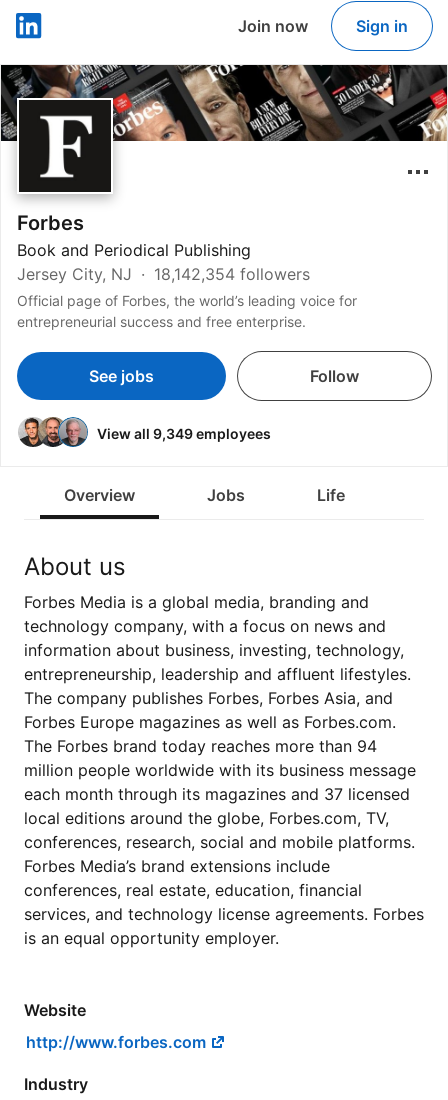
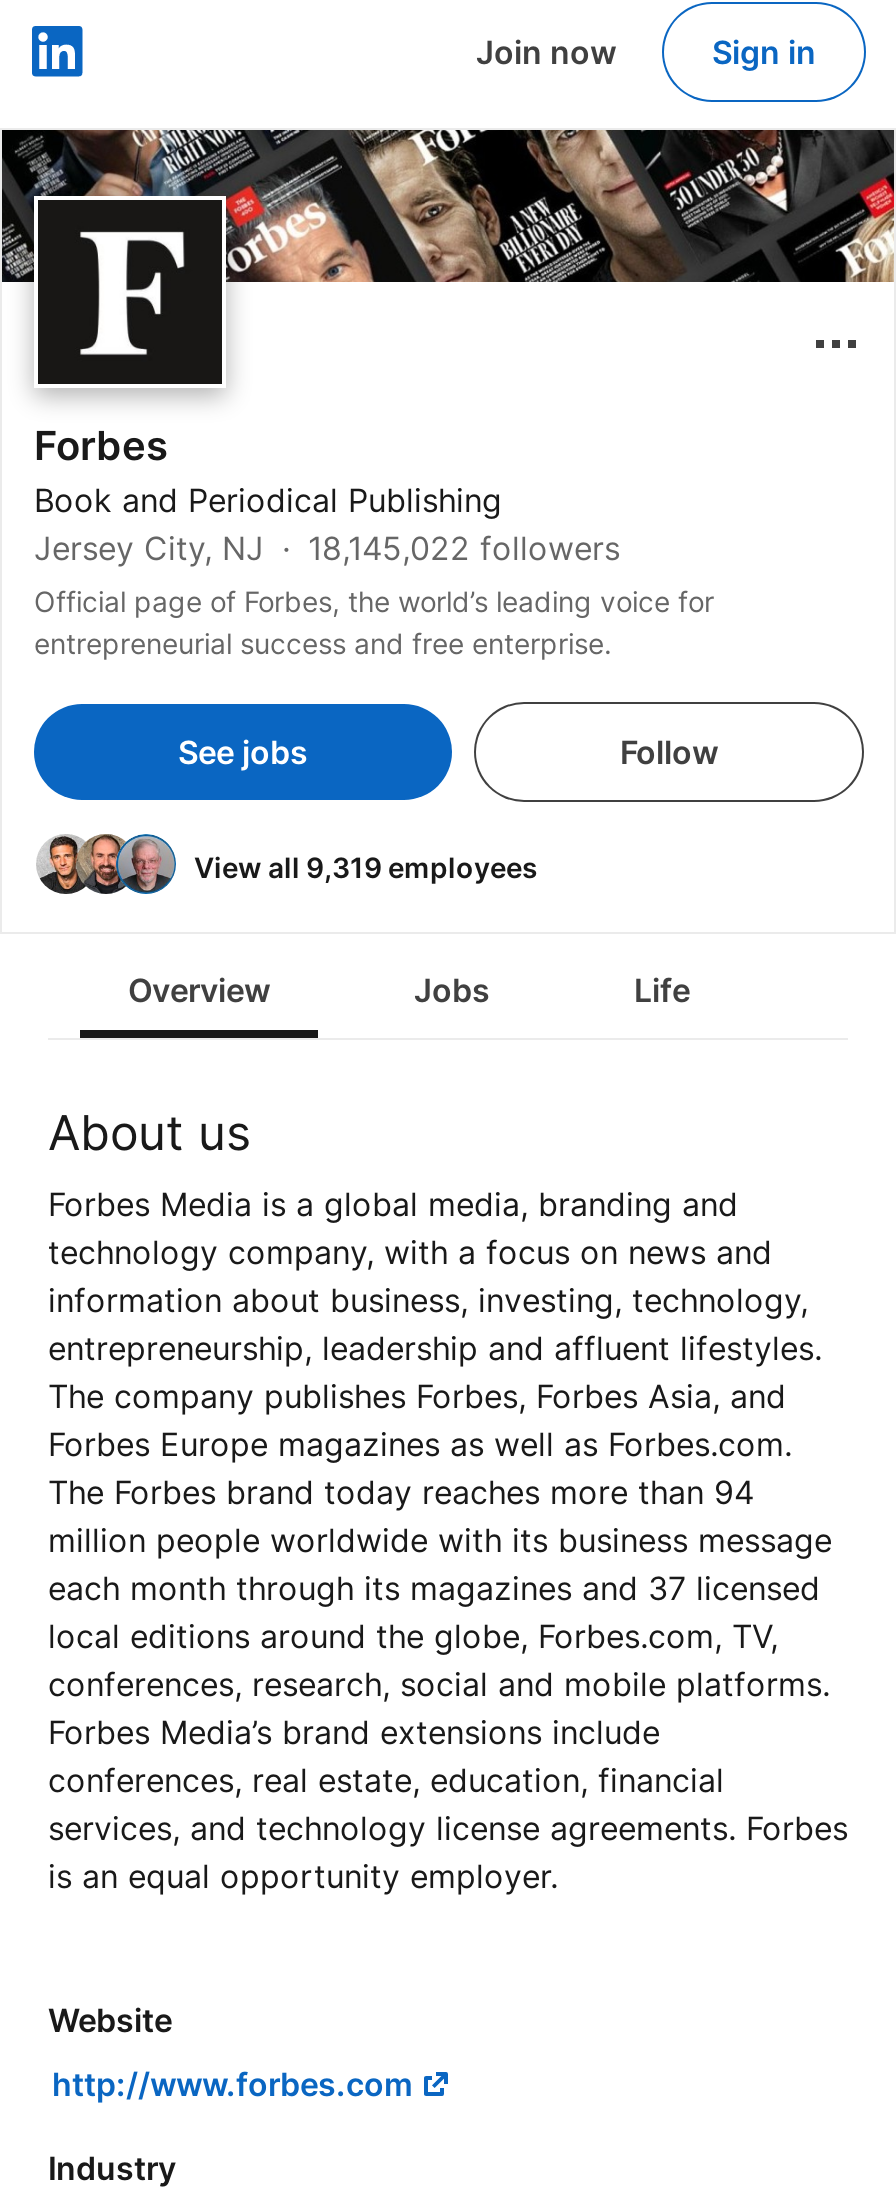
- Jersey City, NJ 18,142,354 followers
+ Jersey City, NJ 18,145,022 followers

- View all 9,349 employees
+ View all 9,319 employees
